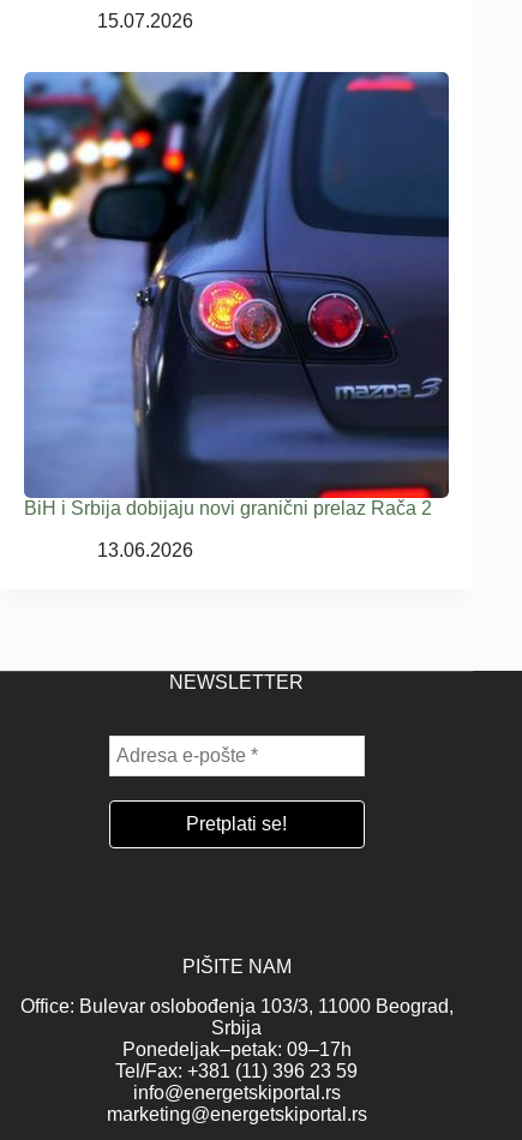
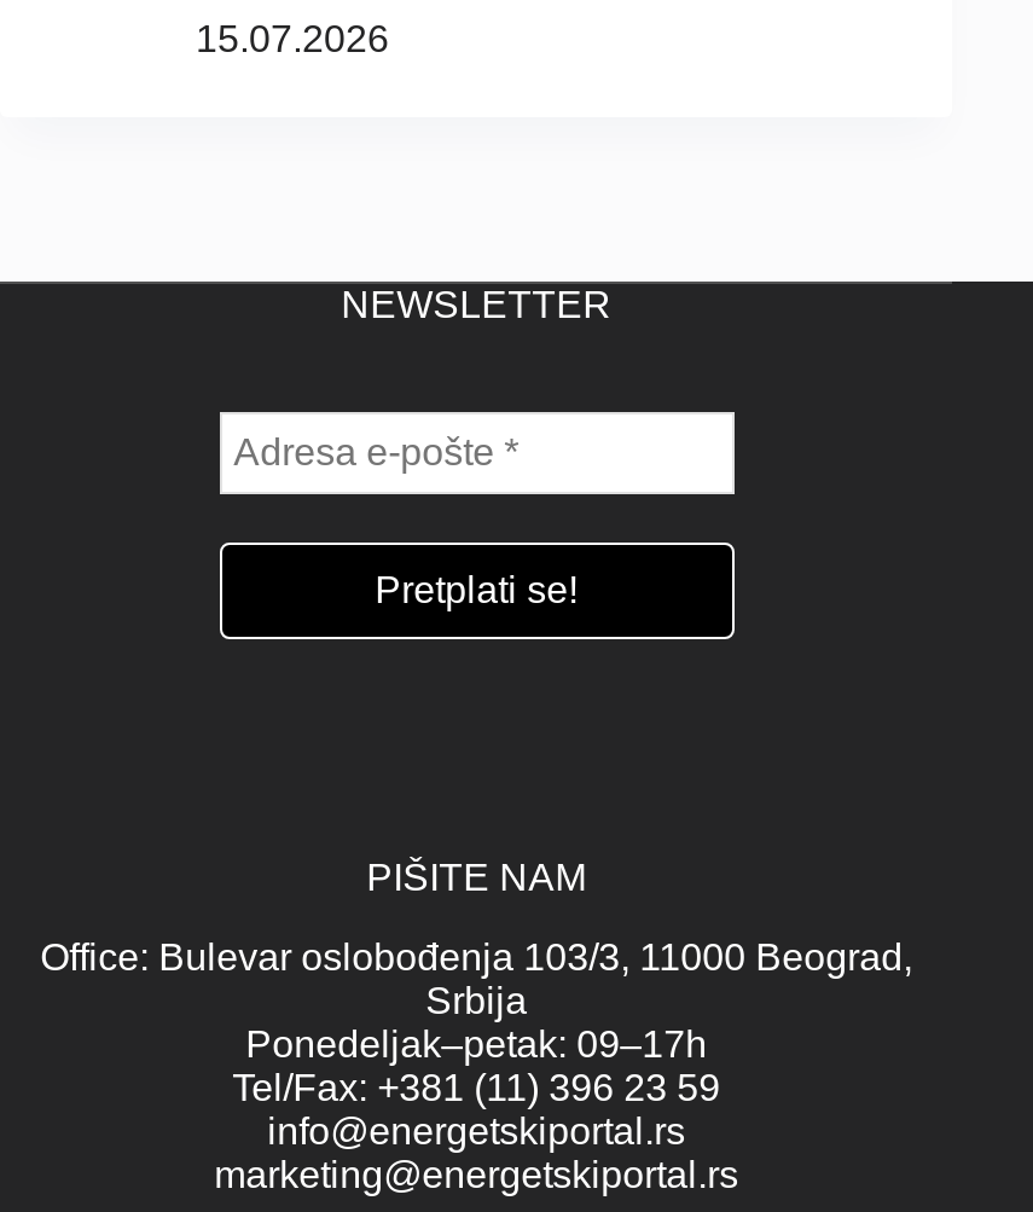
- [image]
- BiH i Srbija dobijaju novi granični prelaz Rača 2
- 13.06.2026
